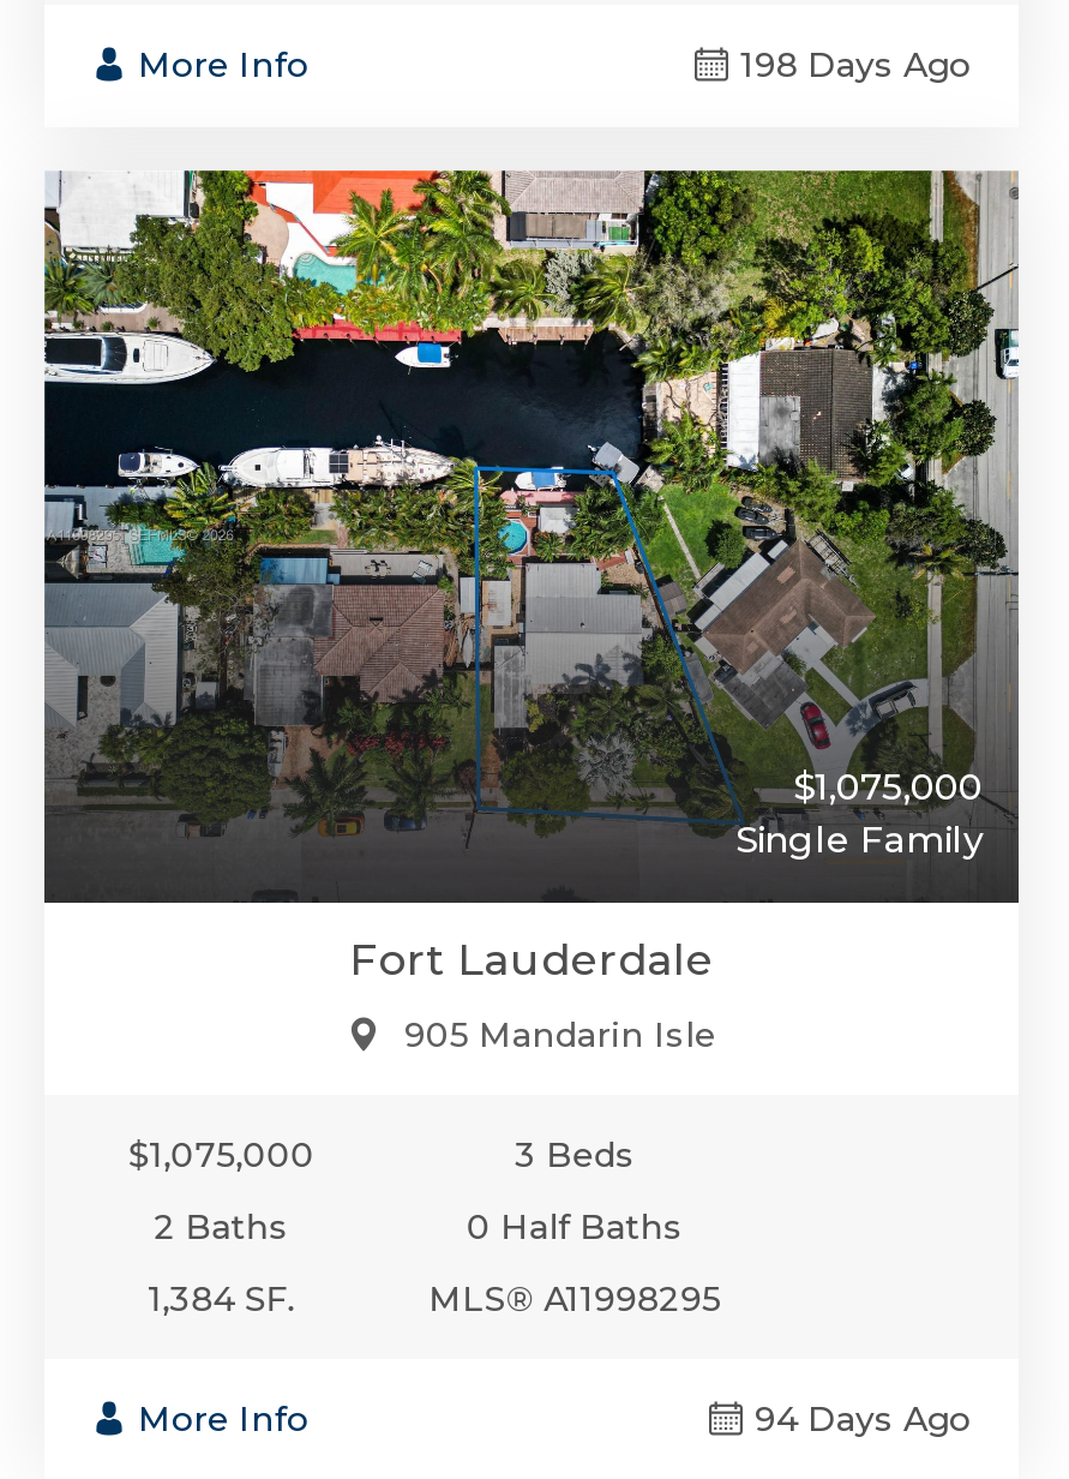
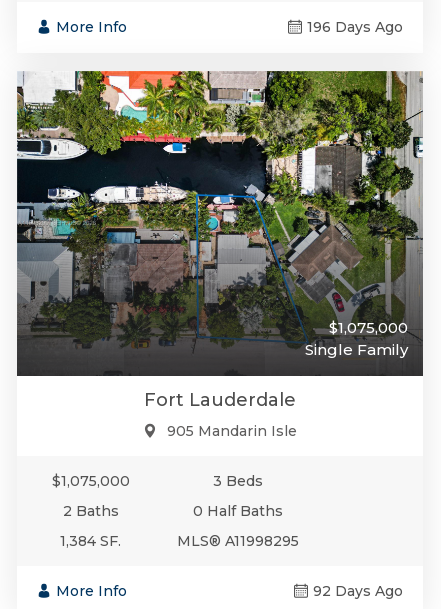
- 198 Days Ago
+ 196 Days Ago

- 94 Days Ago
+ 92 Days Ago
